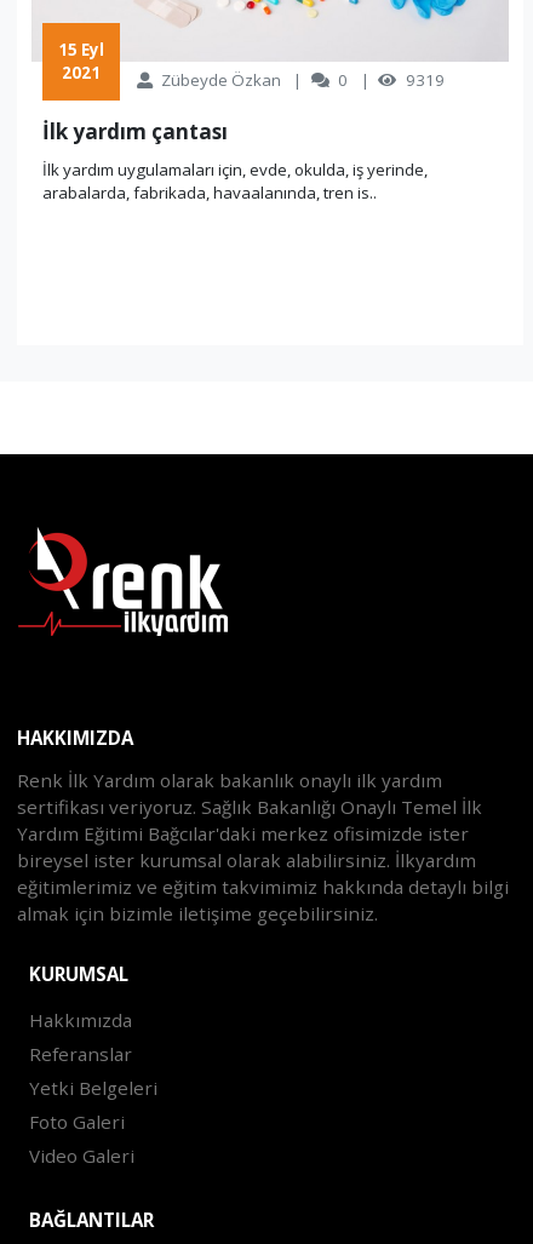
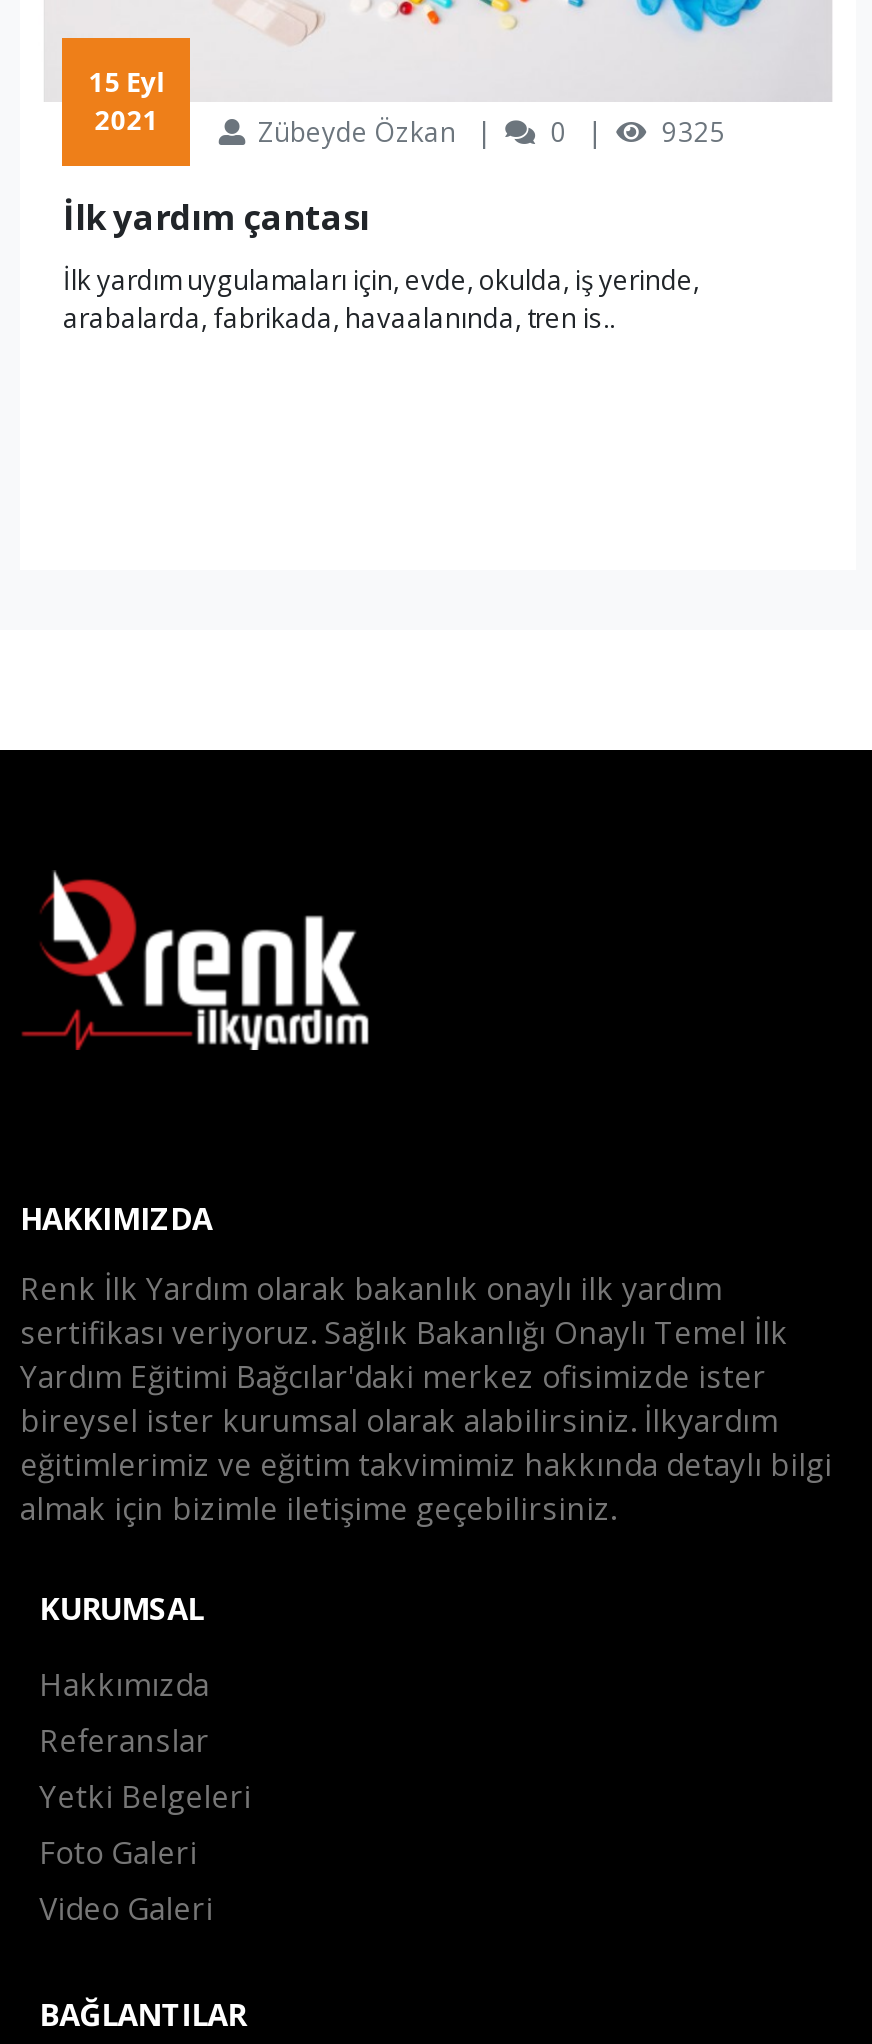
- 9319
+ 9325
